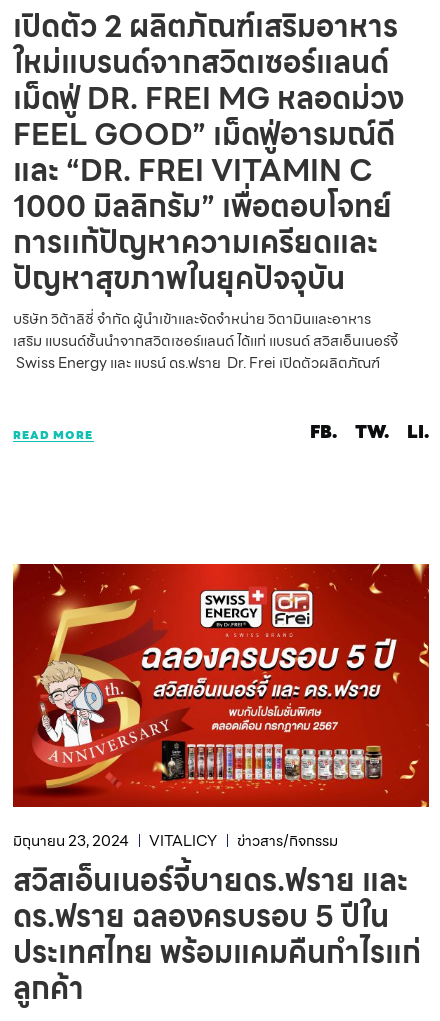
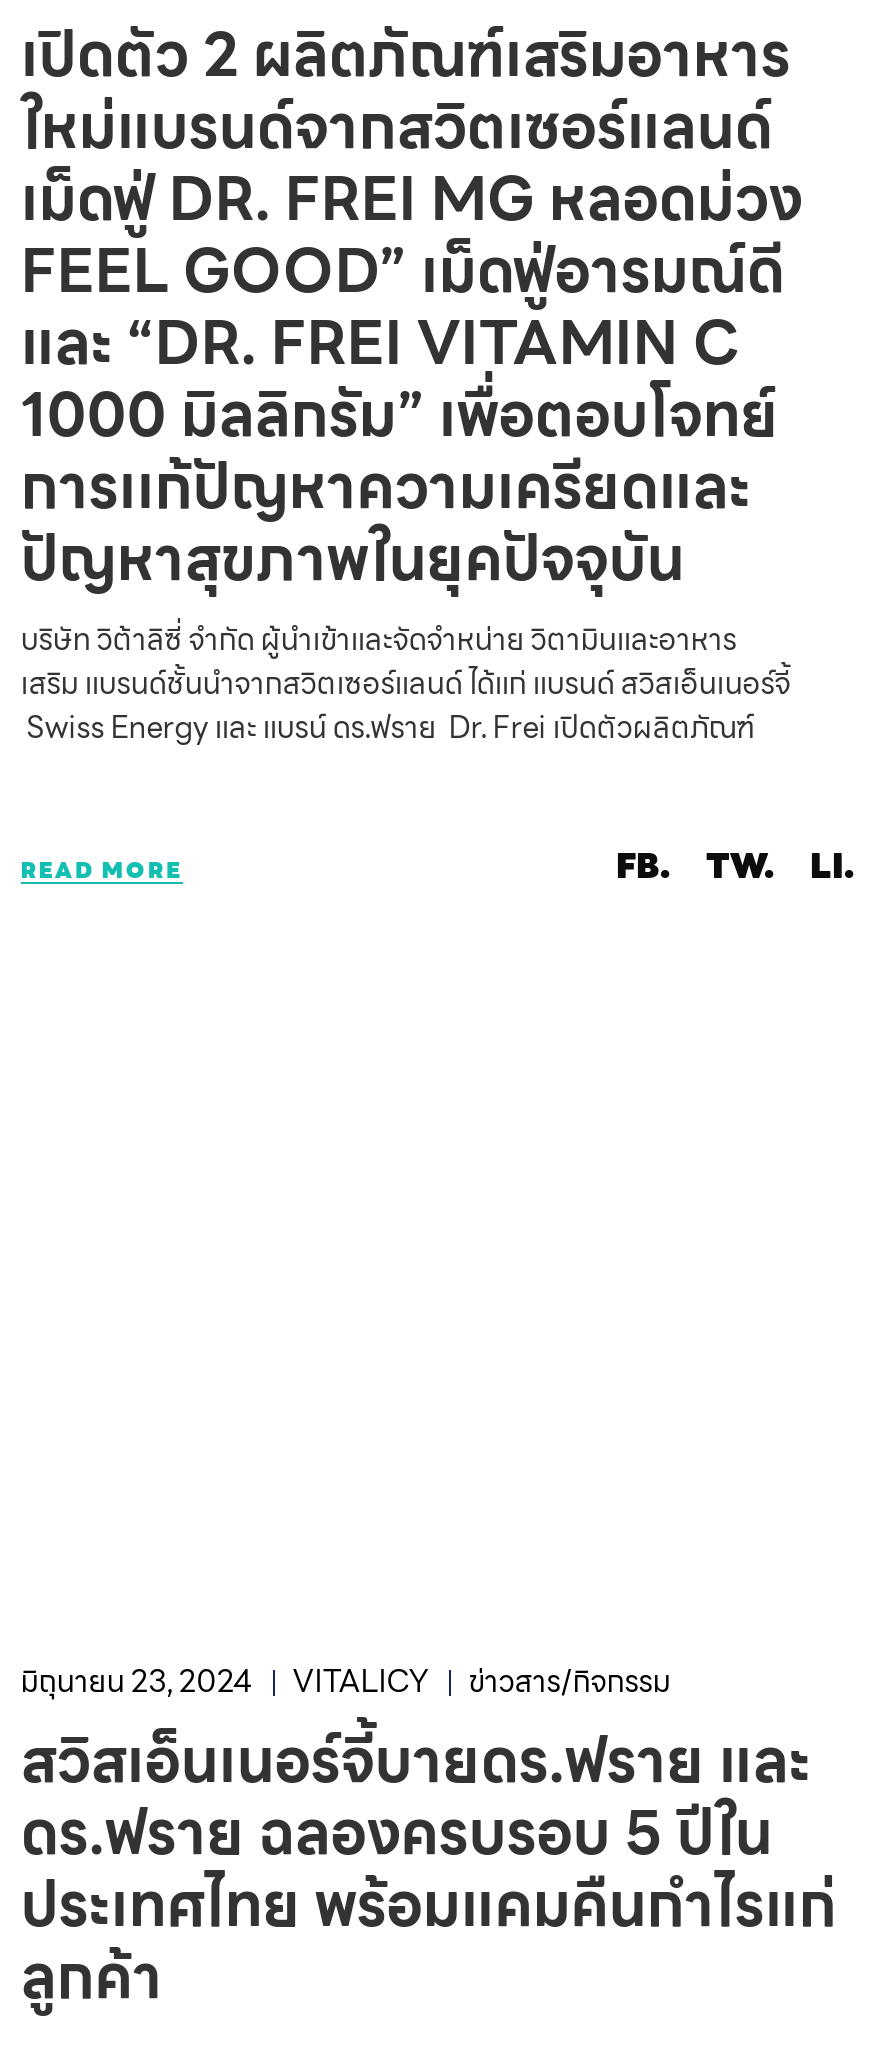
- [image]
